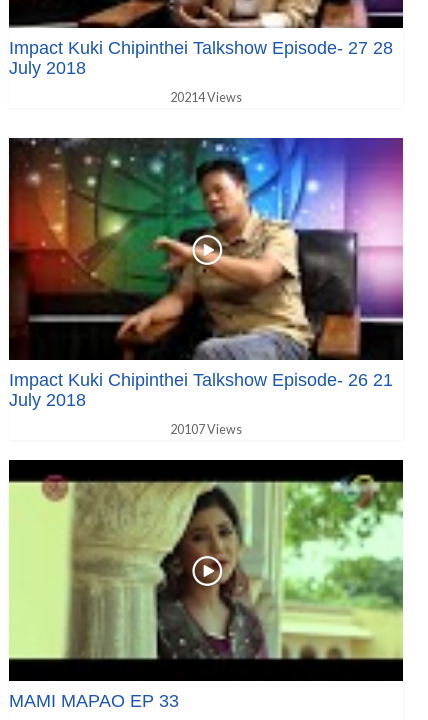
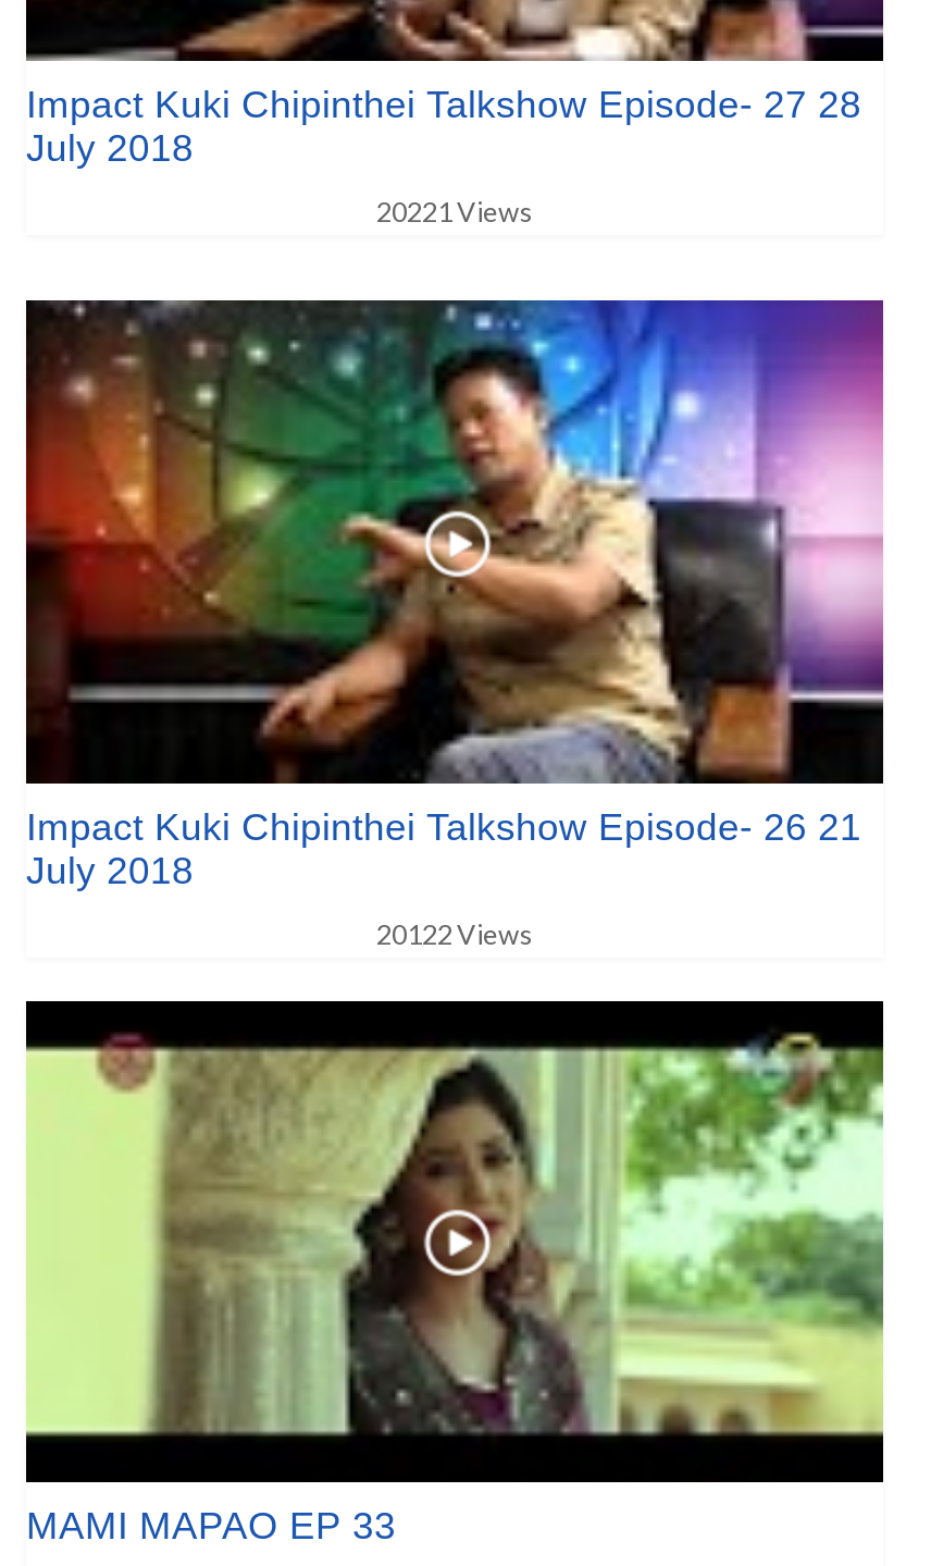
- 20214 Views
+ 20221 Views

- 20107 Views
+ 20122 Views
